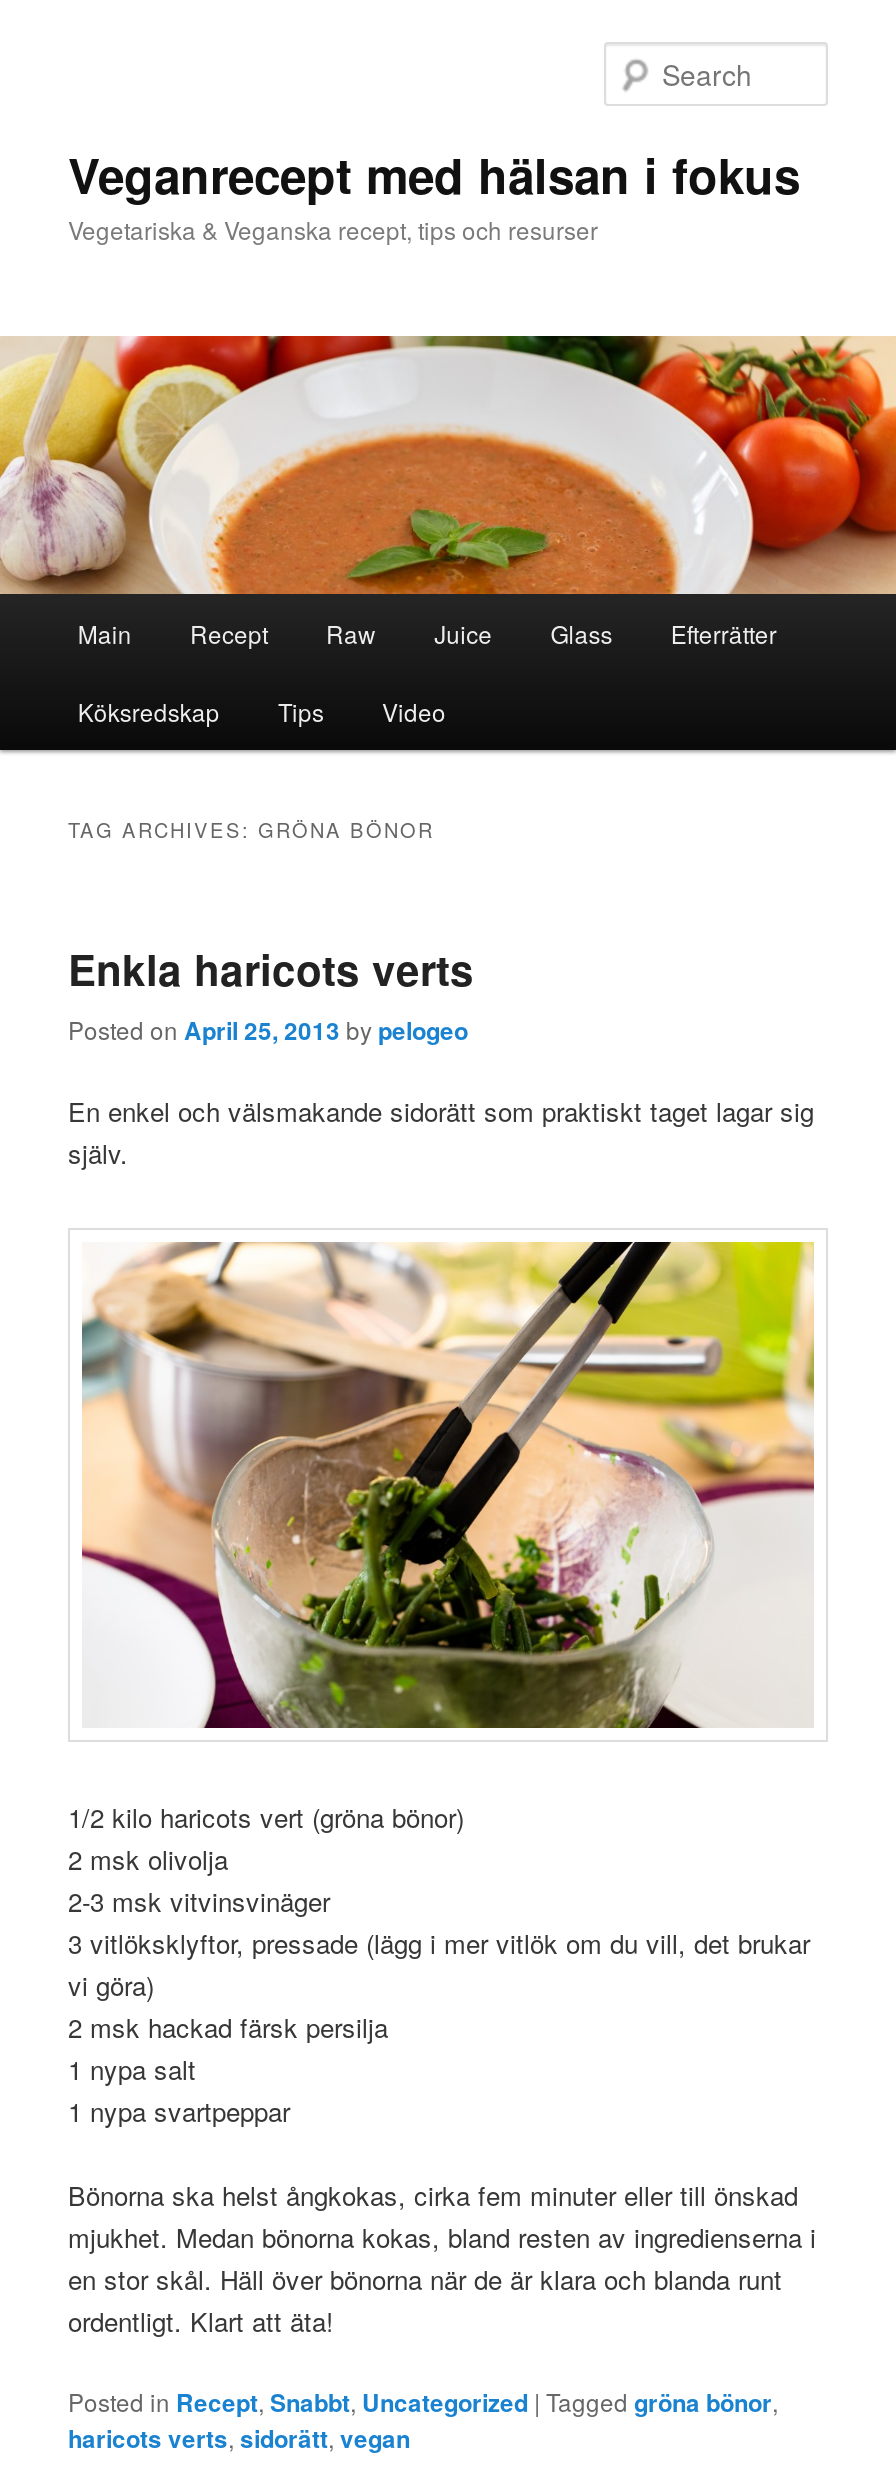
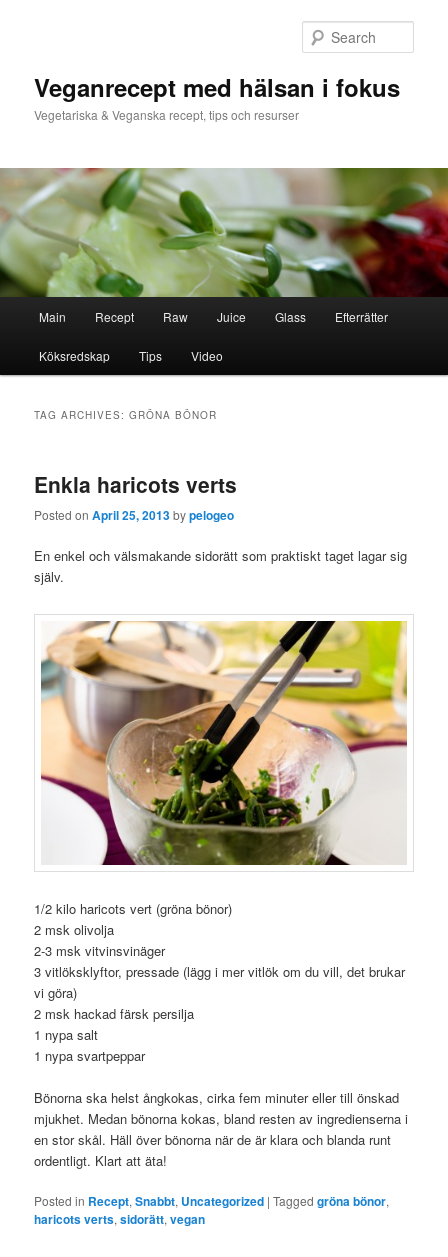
- [image]
+ [image]
